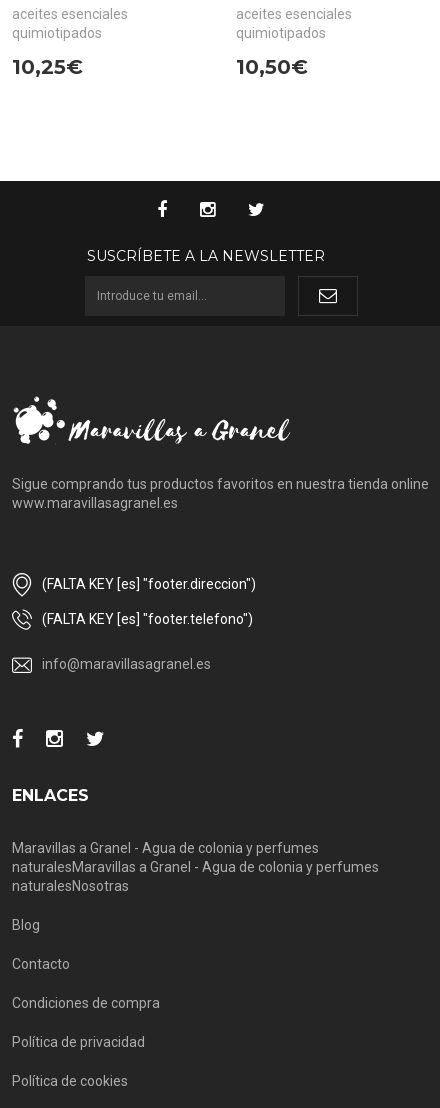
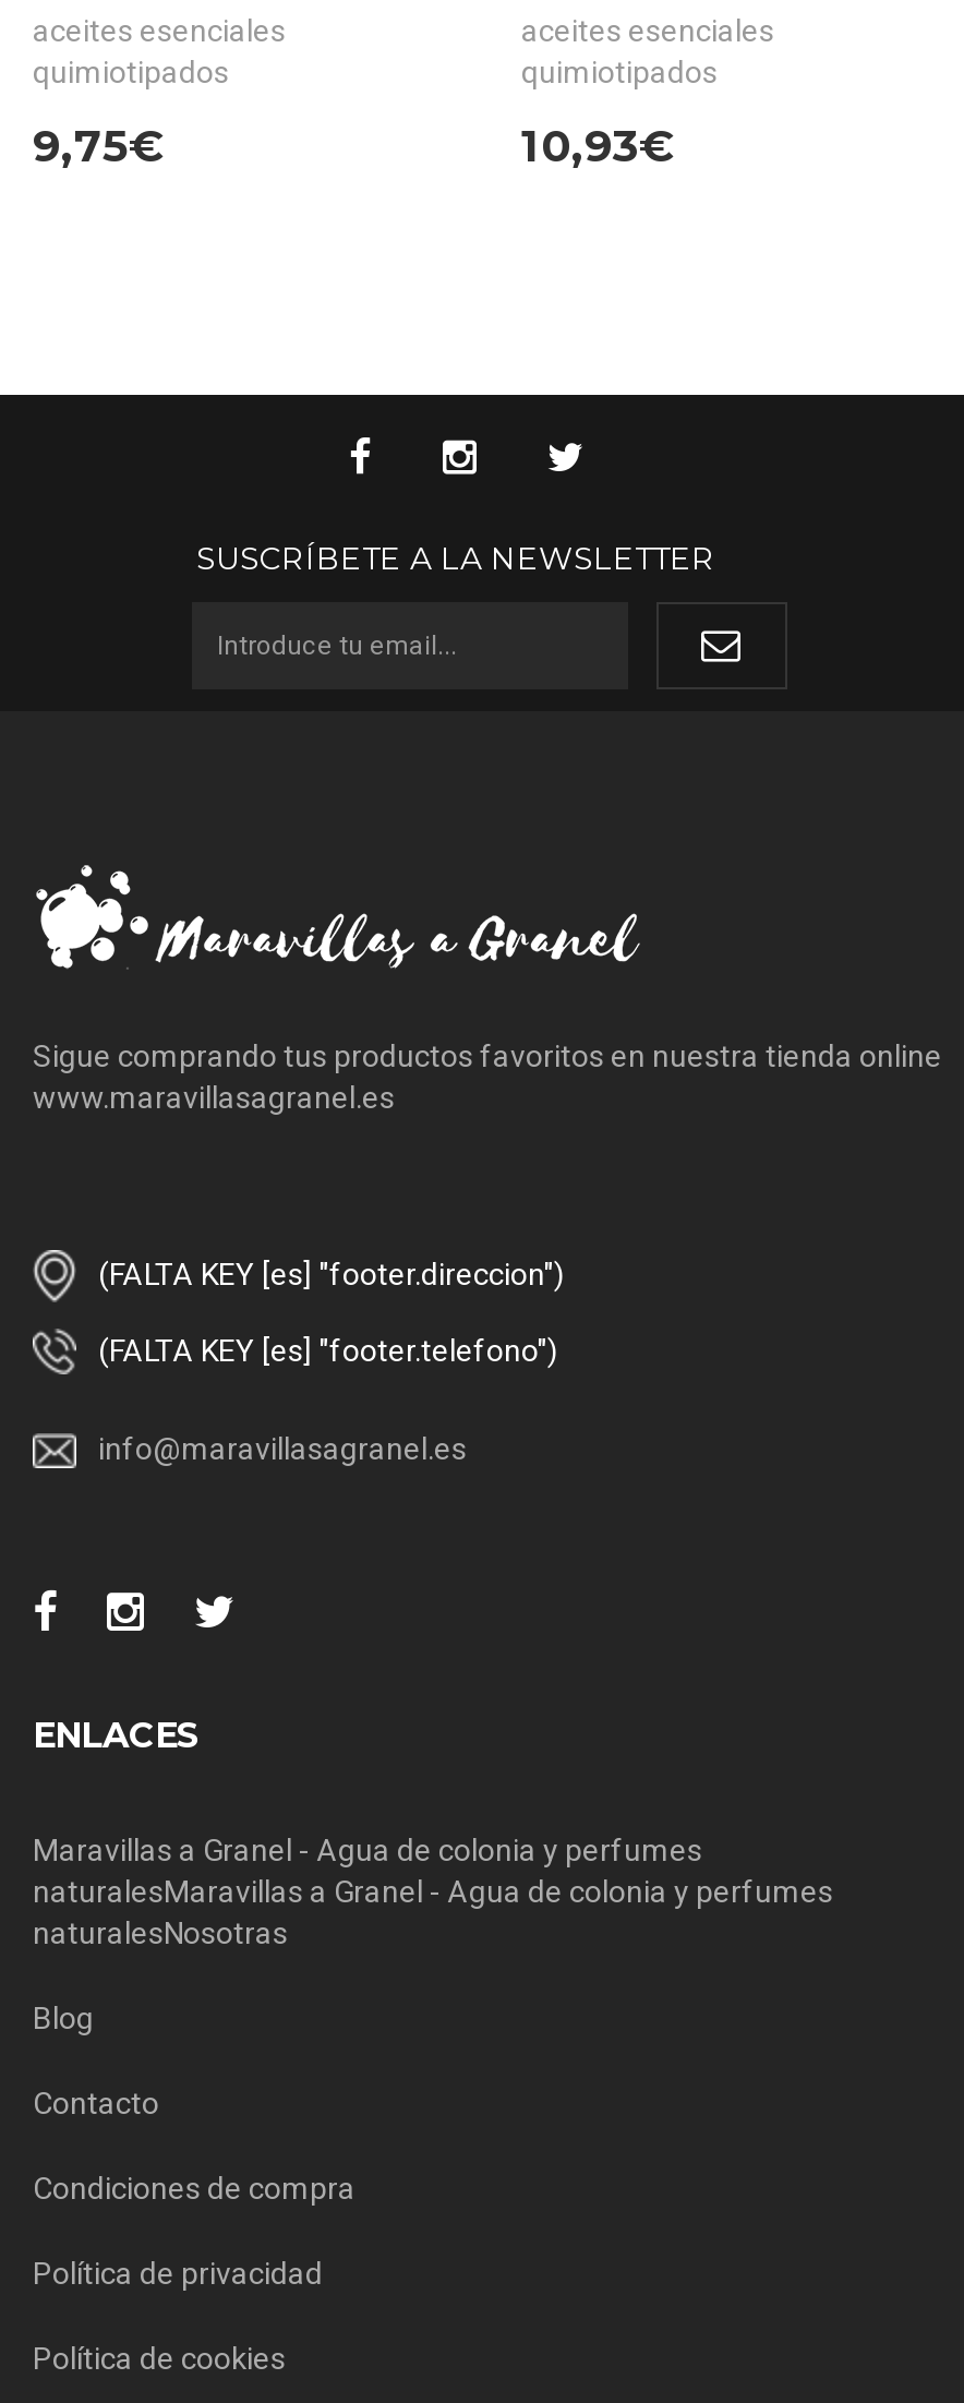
- 10,25€
+ 9,75€

- 10,50€
+ 10,93€
